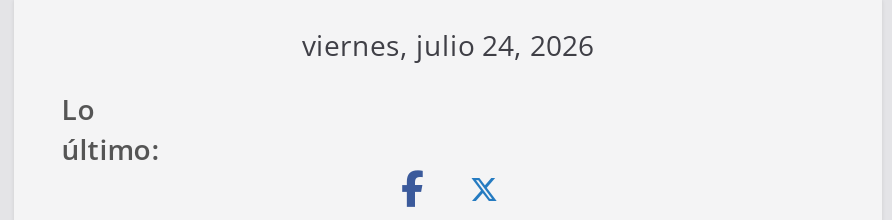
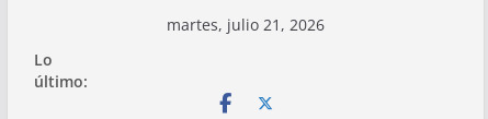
- viernes, julio 24, 2026
+ martes, julio 21, 2026
